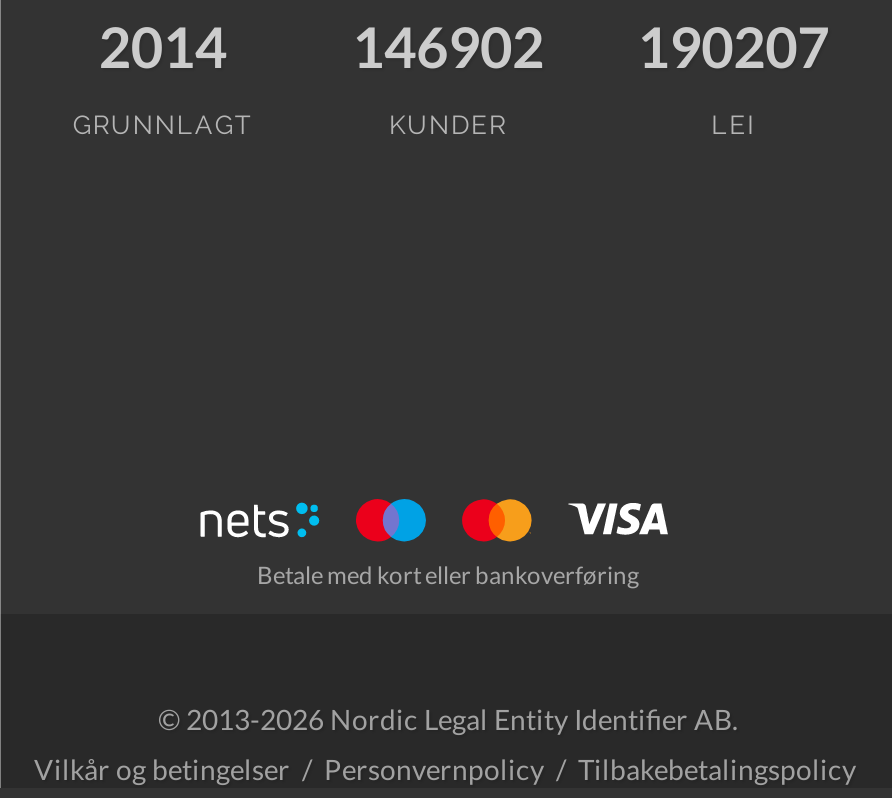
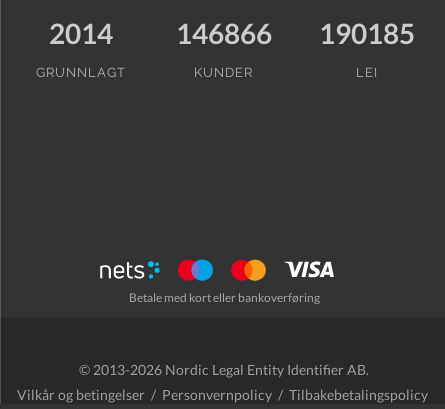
- 146902
+ 146866

- 190207
+ 190185
